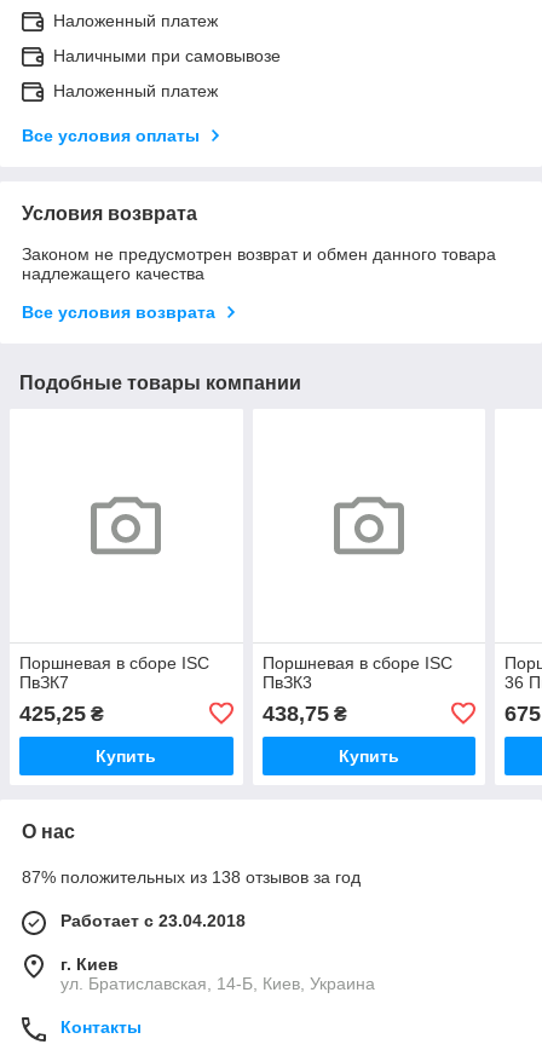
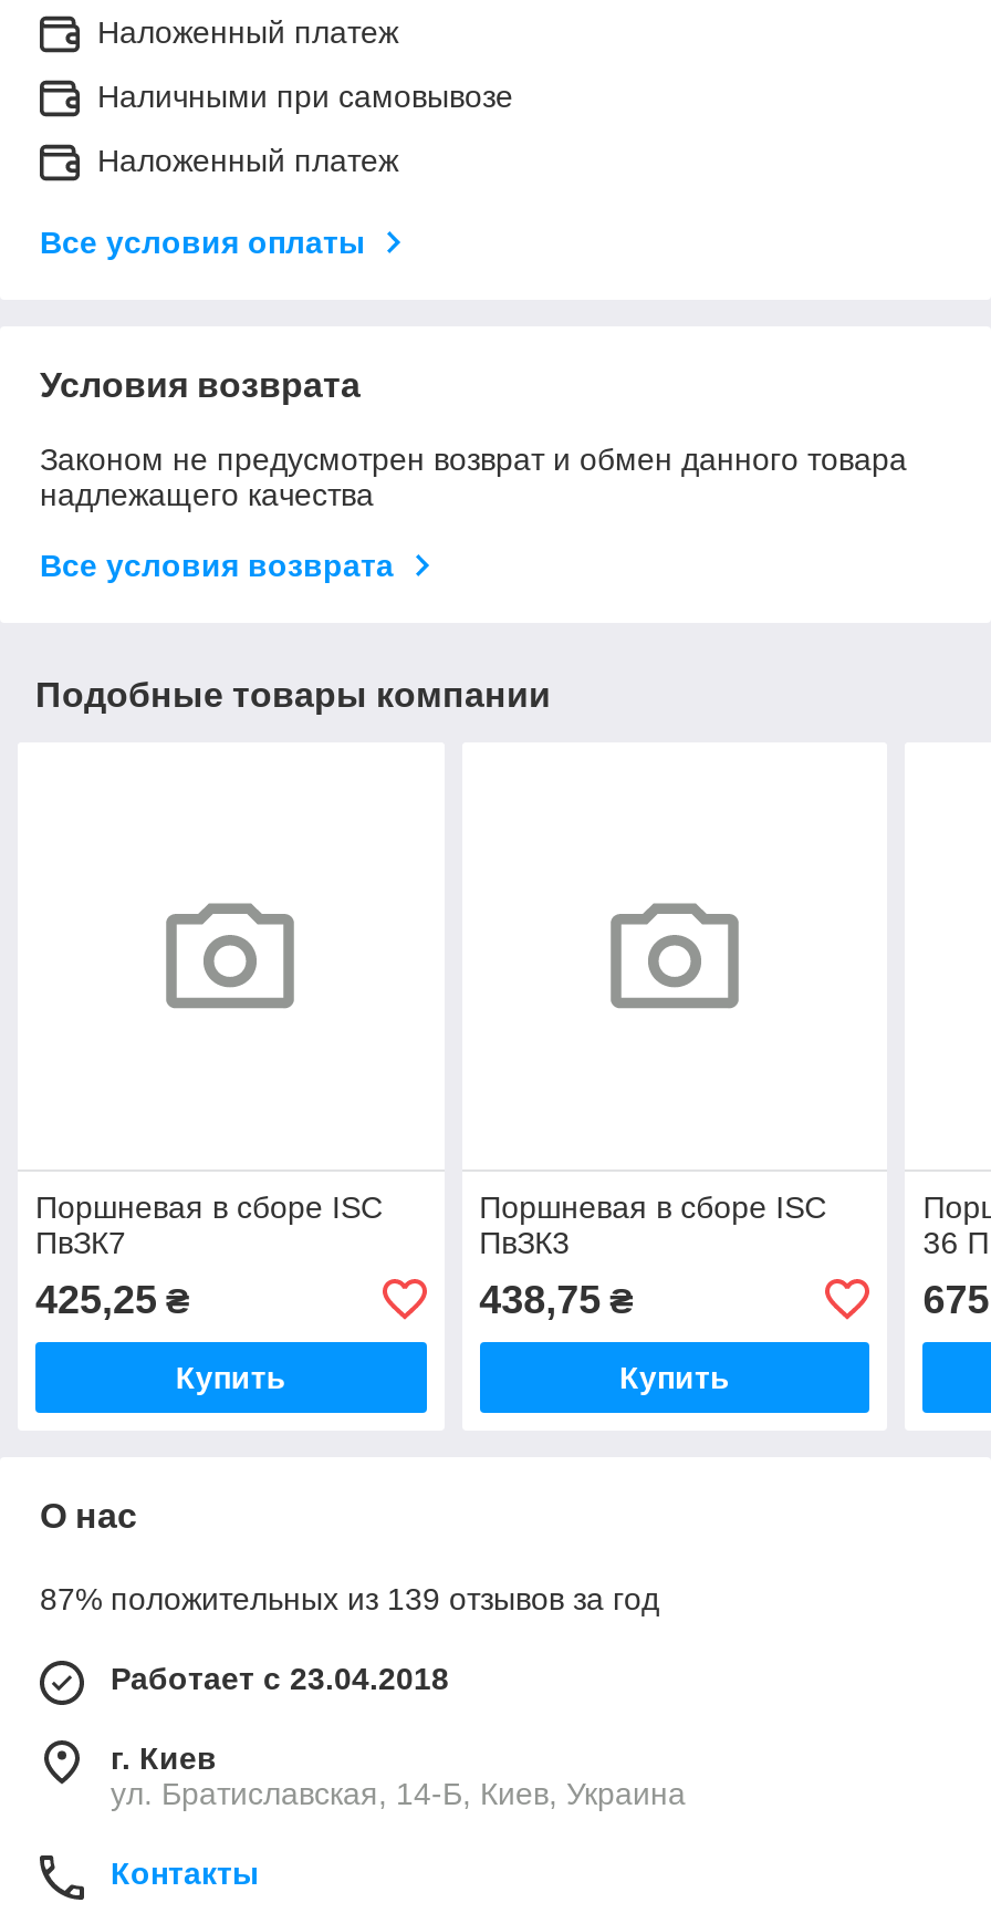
- 87% положительных из 138 отзывов за год
+ 87% положительных из 139 отзывов за год
